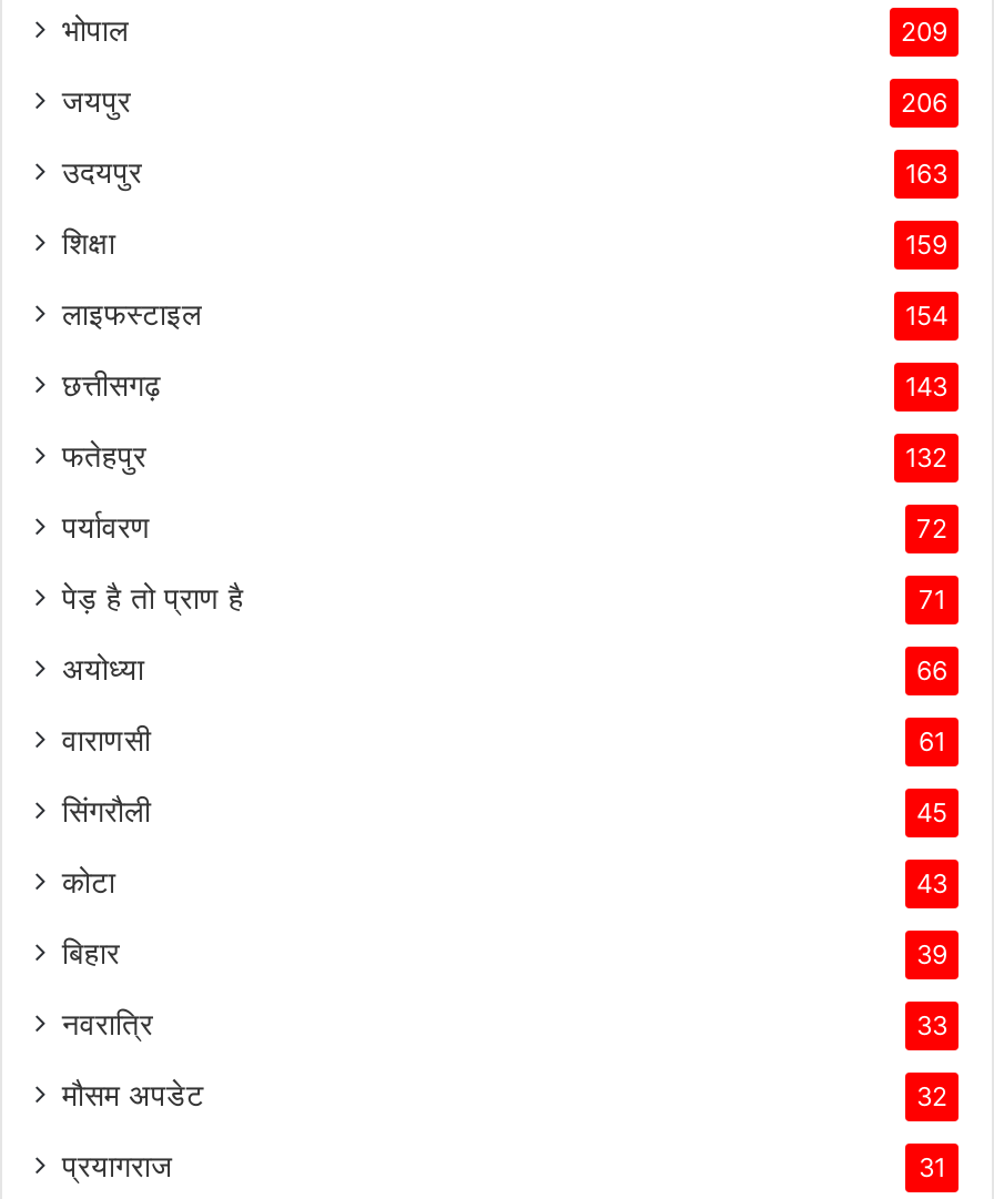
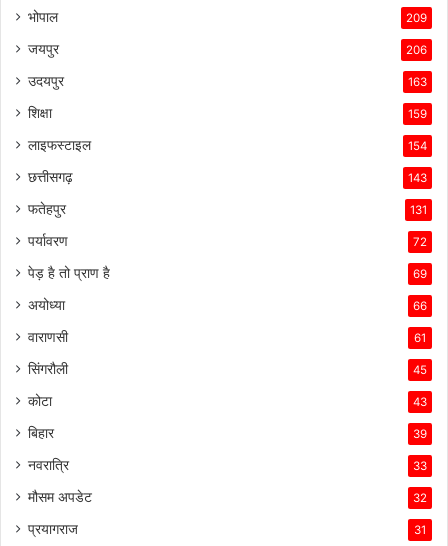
- 132
+ 131

- 71
+ 69
